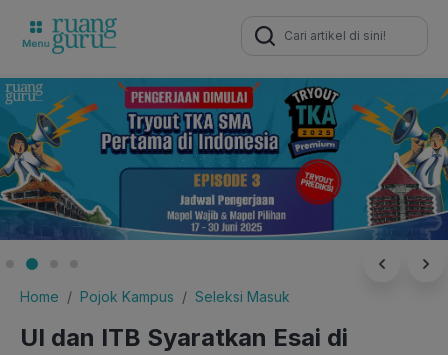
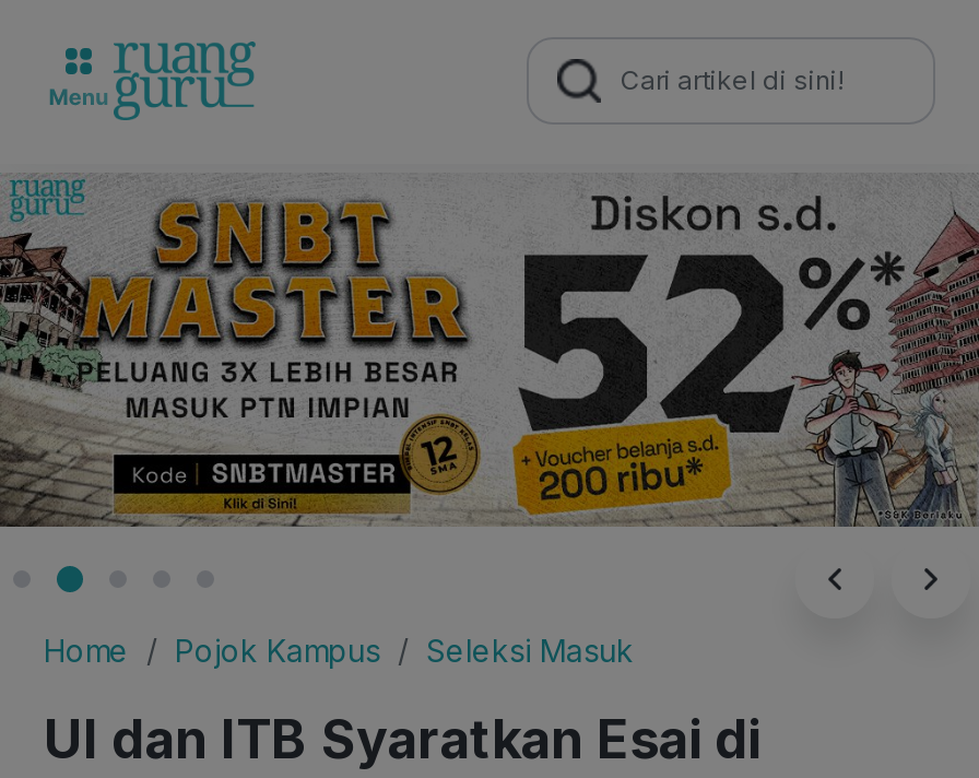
- [image]
+ [image]
